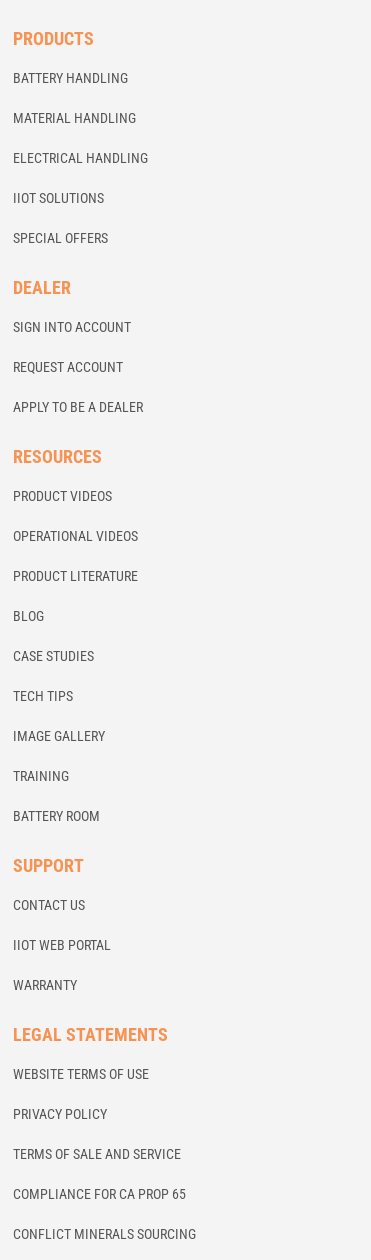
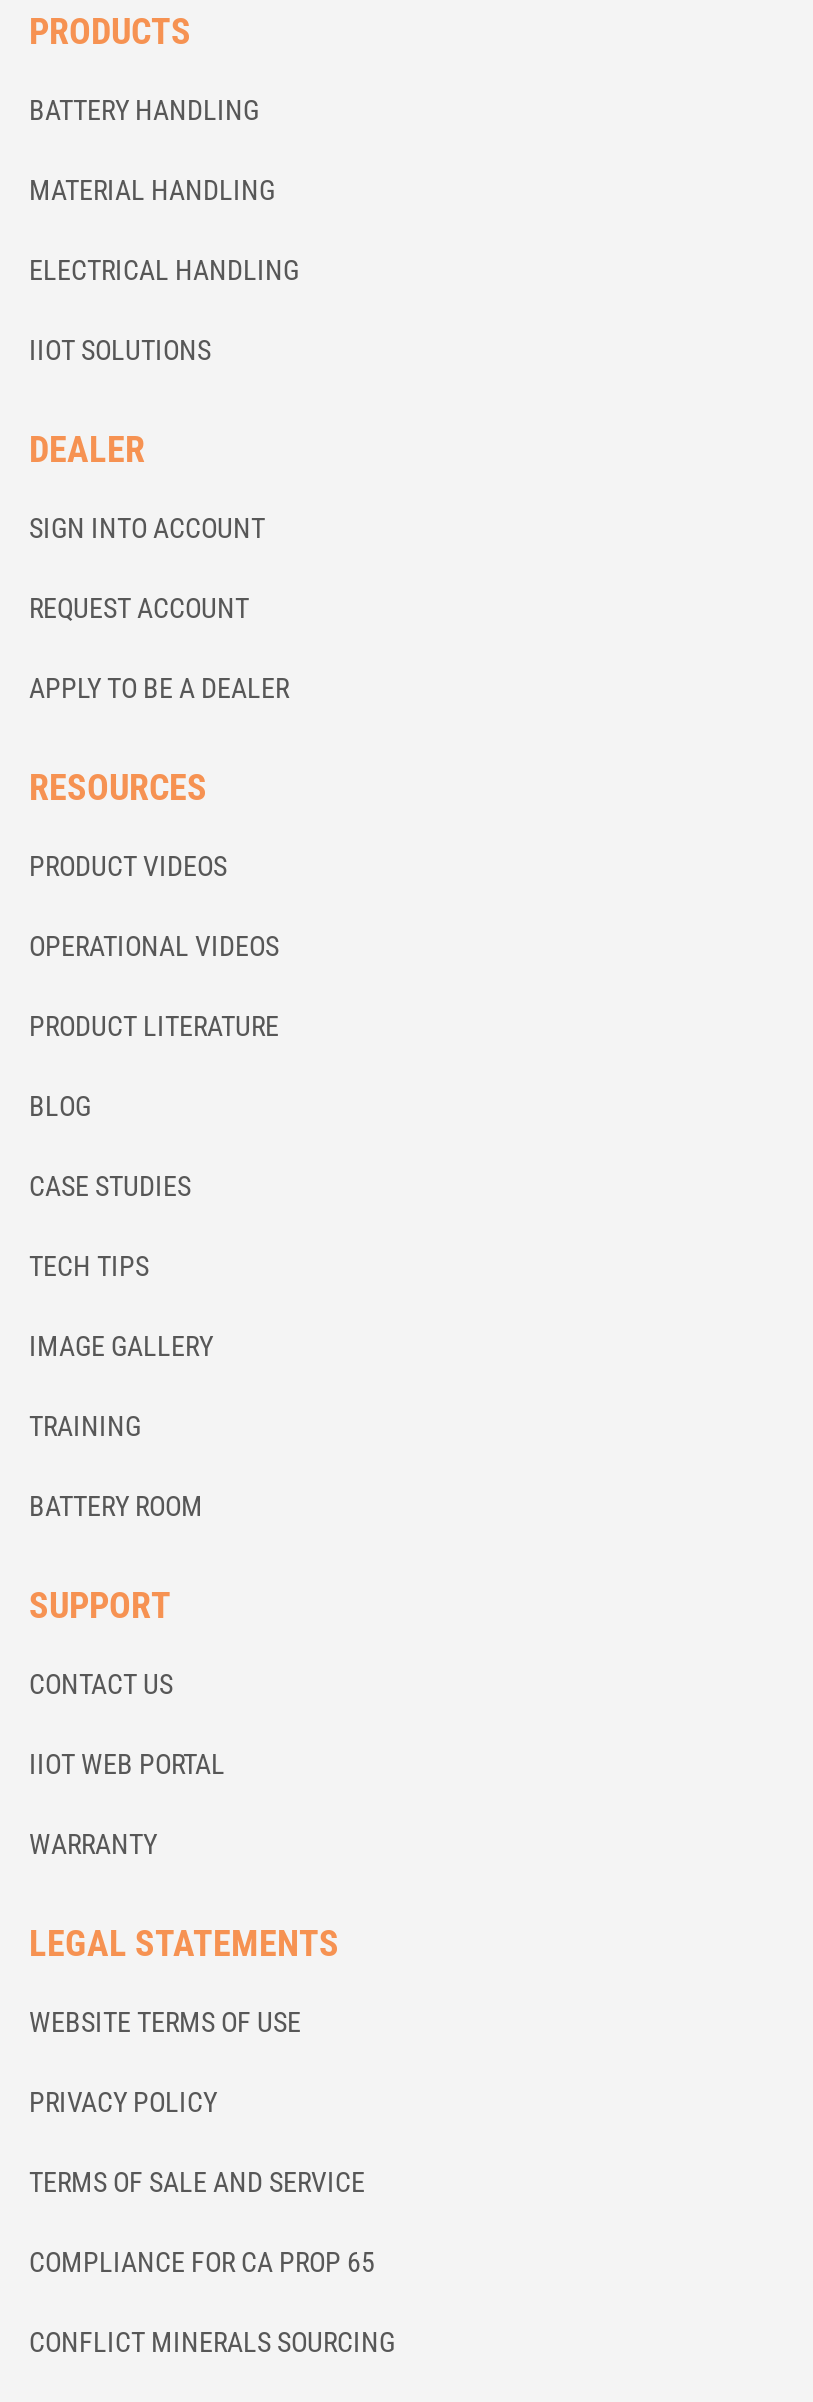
- SPECIAL OFFERS
